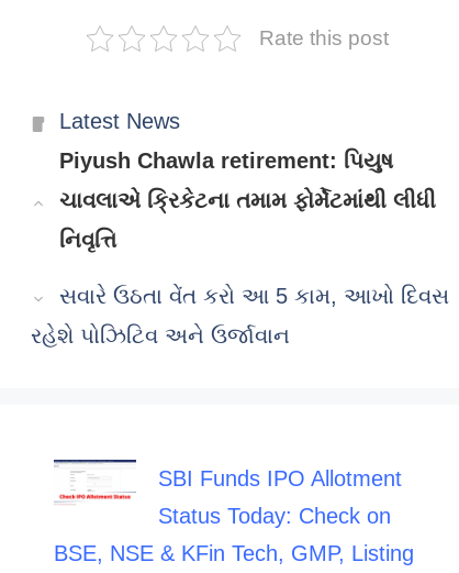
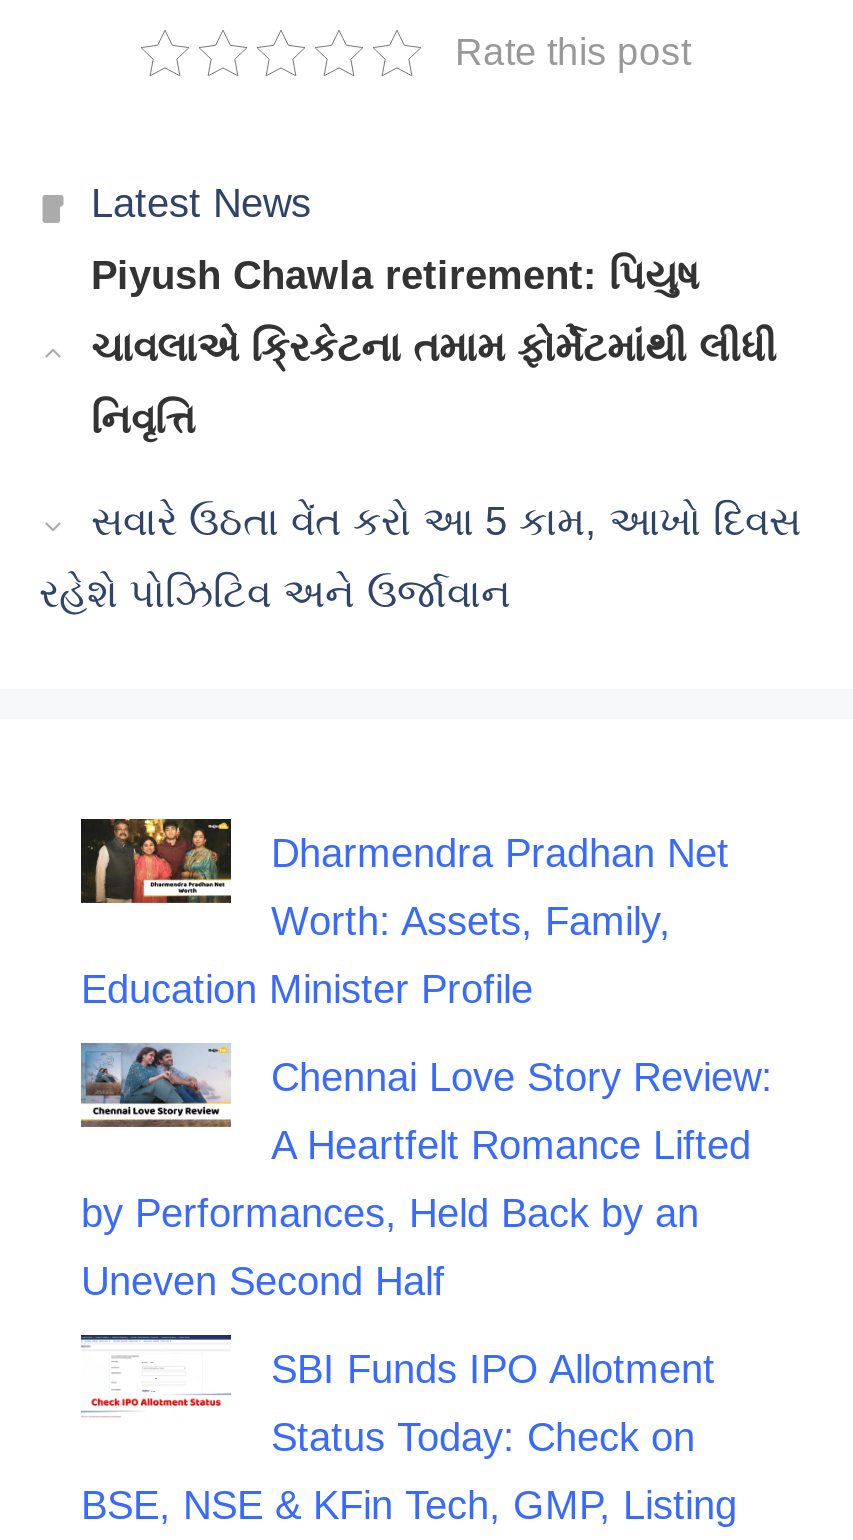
+ [image]
+ Dharmendra Pradhan Net
+ Worth: Assets, Family,
+ Education Minister Profile
+ Chennai Love Story Review:
+ A Heartfelt Romance Lifted
+ by Performances, Held Back by an
+ Uneven Second Half

+ [image]
